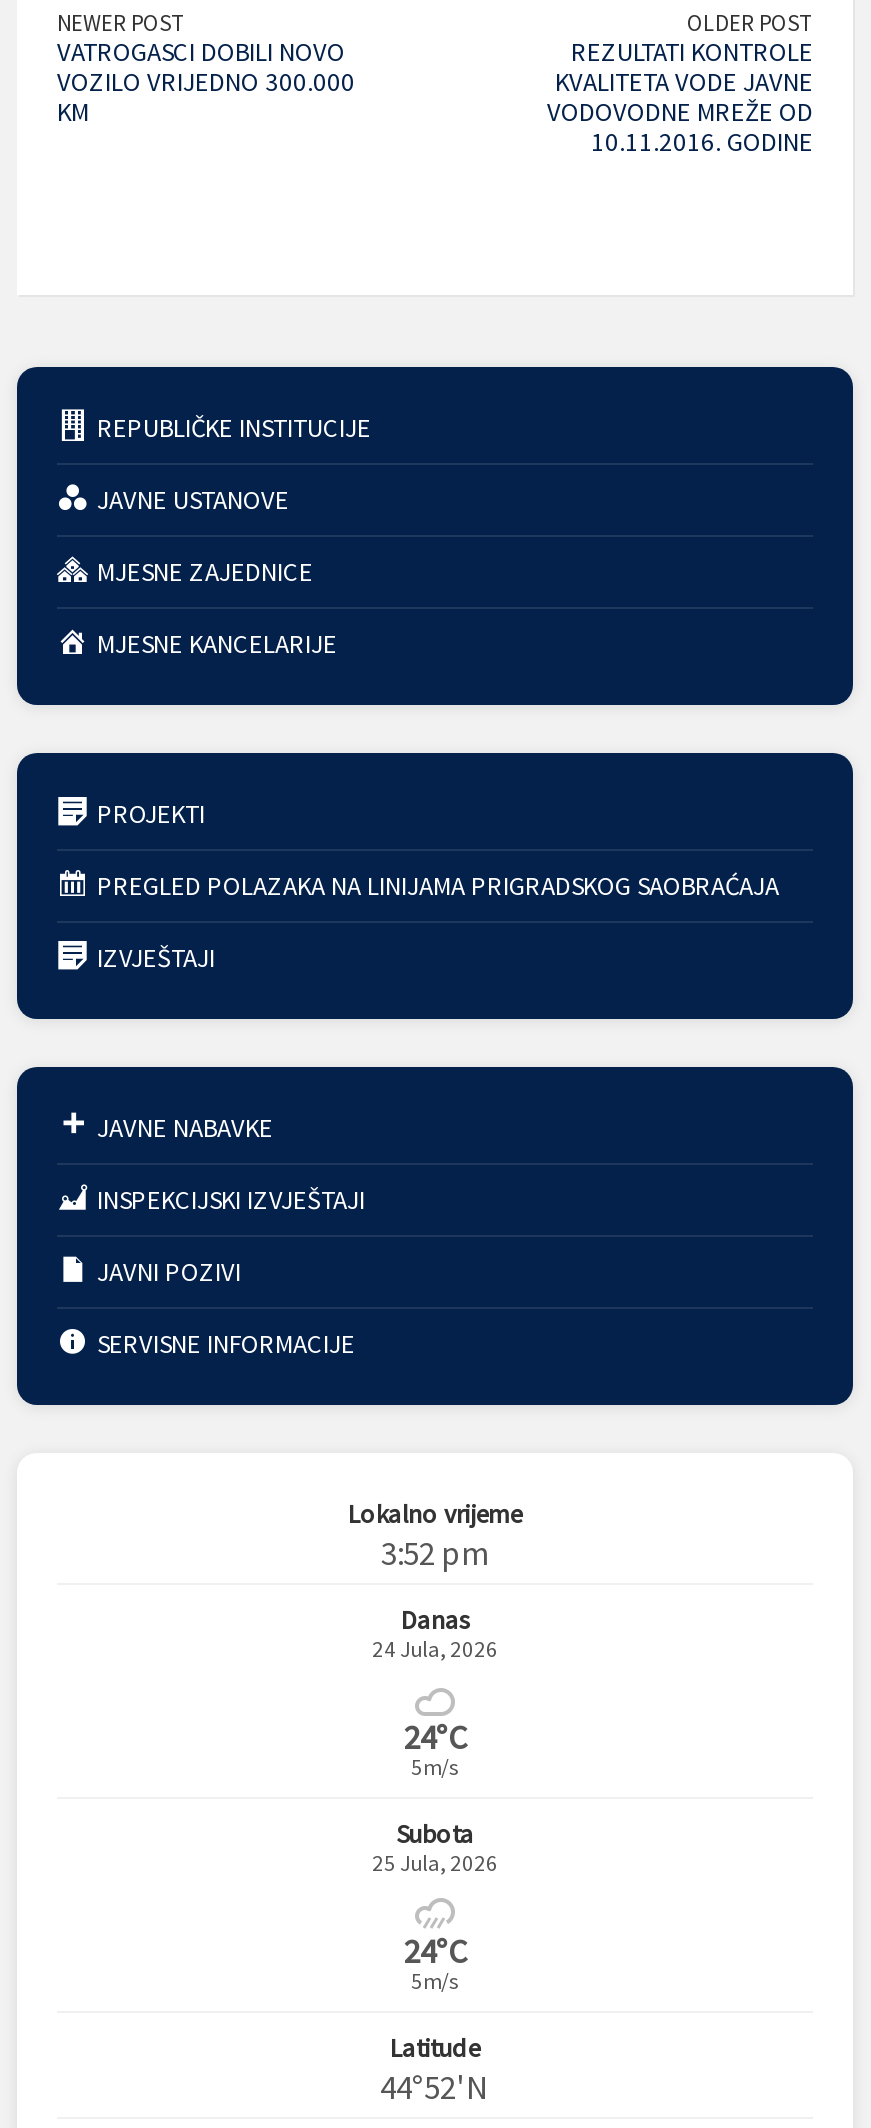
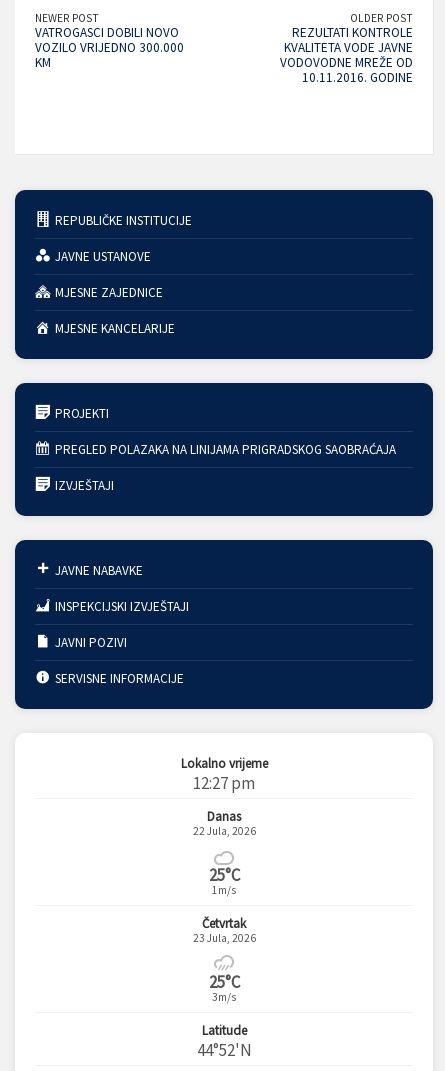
- 3:52 pm
+ 12:27 pm

- 24 Jula, 2026
+ 22 Jula, 2026

- 24°C
- 5m/s
+ 25°C
+ 1m/s

- Subota
- 25 Jula, 2026
+ Četvrtak
+ 23 Jula, 2026

- 24°C
- 5m/s
+ 25°C
+ 3m/s
